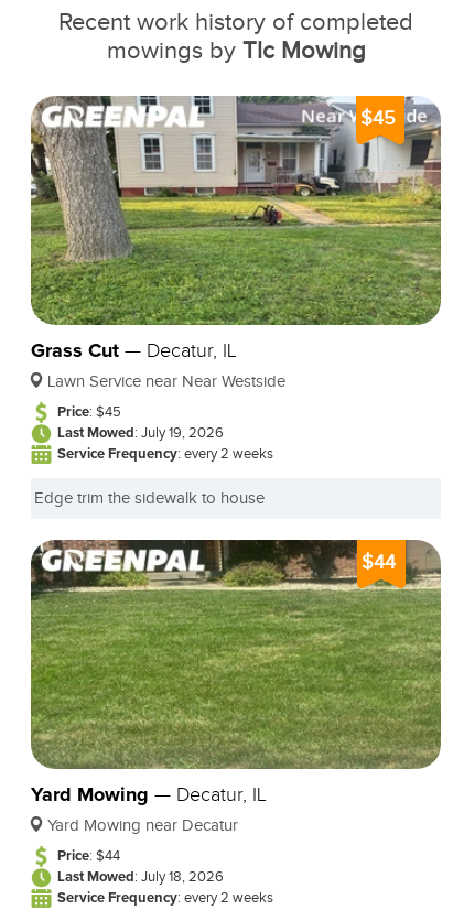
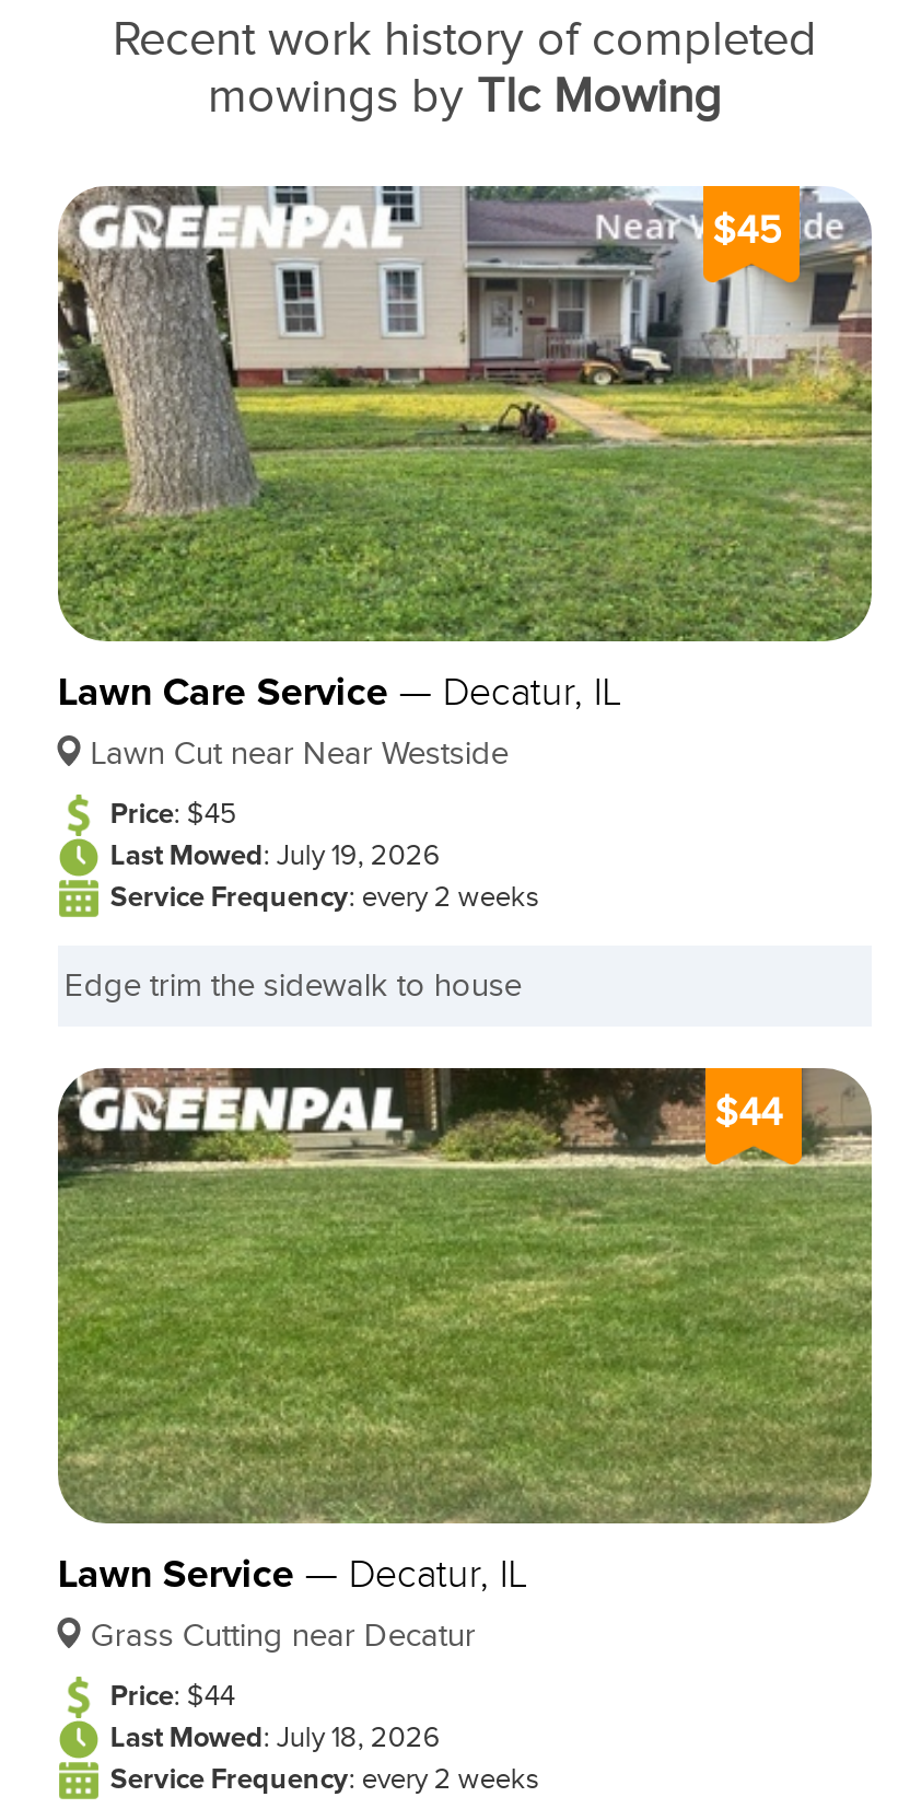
- Grass Cut — Decatur, IL
- Lawn Service near Near Westside
+ Lawn Care Service — Decatur, IL
+ Lawn Cut near Near Westside

- Yard Mowing — Decatur, IL
+ Lawn Service — Decatur, IL

- Yard Mowing near Decatur
+ Grass Cutting near Decatur
